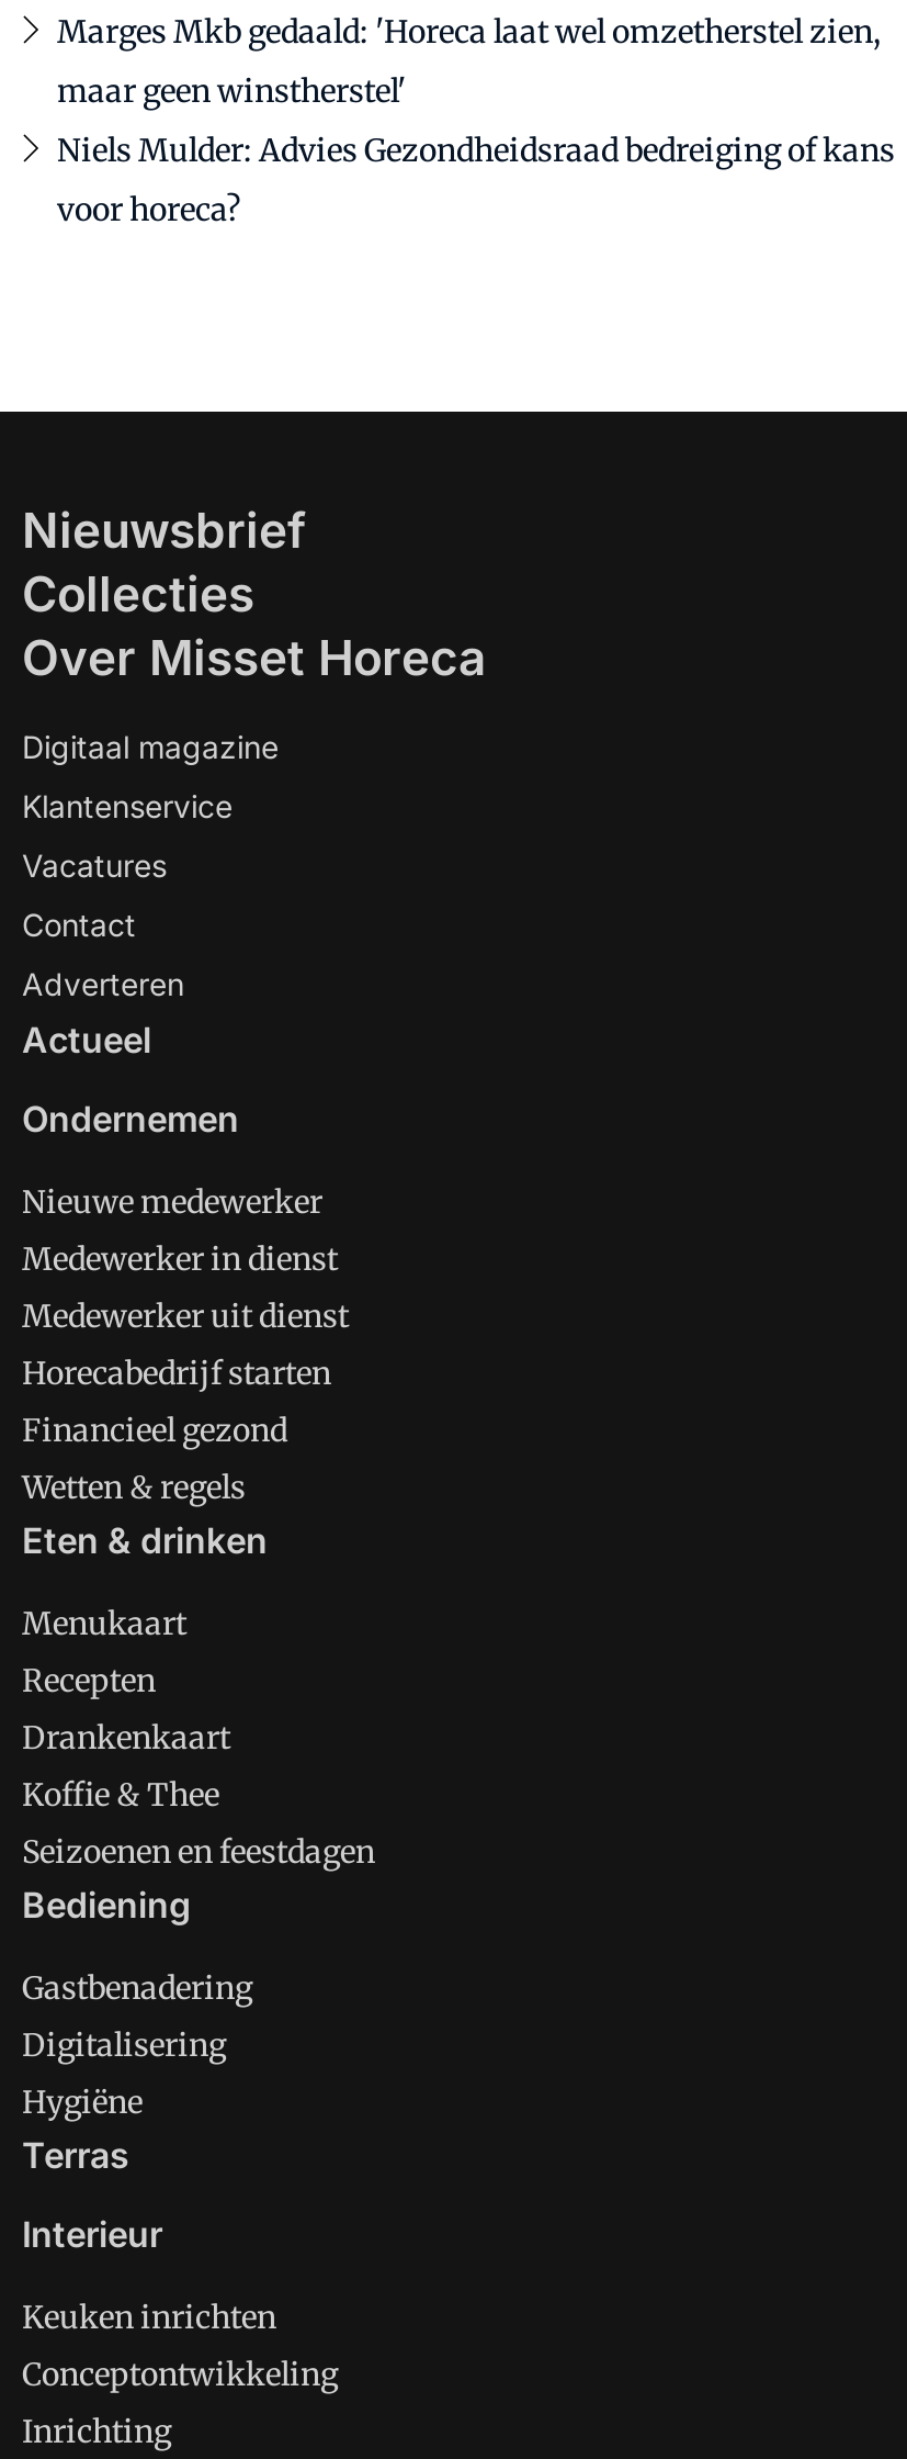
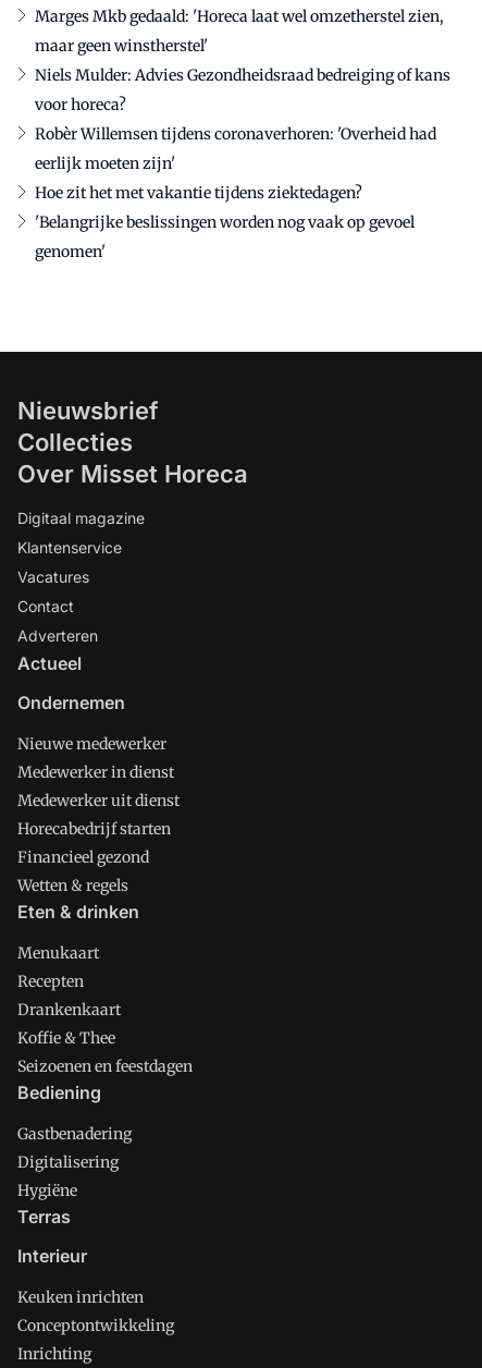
+ Robèr Willemsen tijdens coronaverhoren: 'Overheid had
+ eerlijk moeten zijn'
+ Hoe zit het met vakantie tijdens ziektedagen?
+ 'Belangrijke beslissingen worden nog vaak op gevoel
+ genomen'
